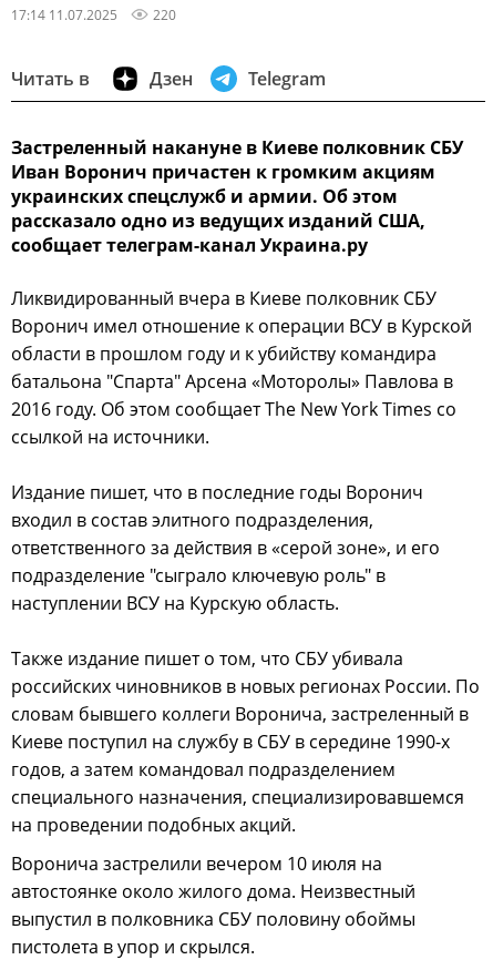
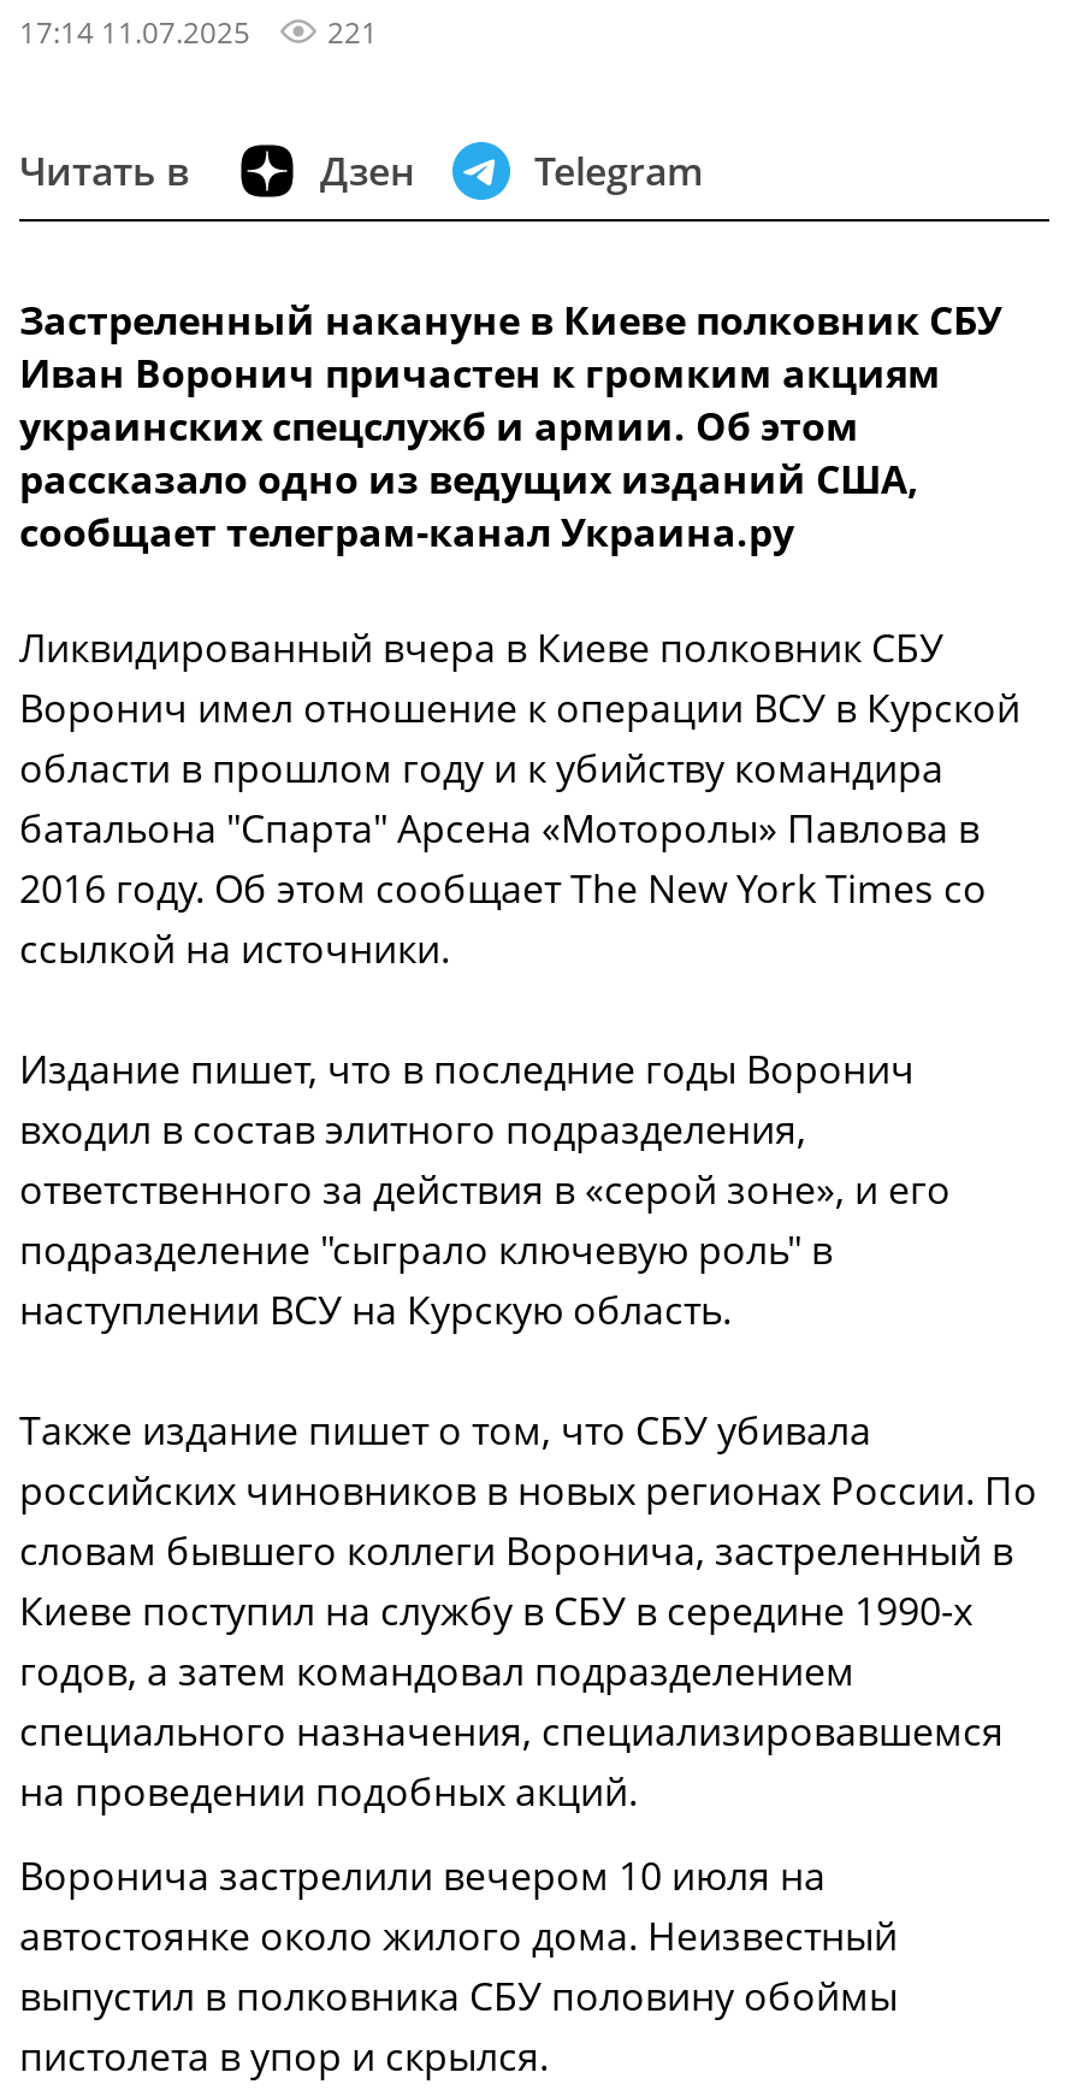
- 17:14 11.07.2025 220
+ 17:14 11.07.2025 221
